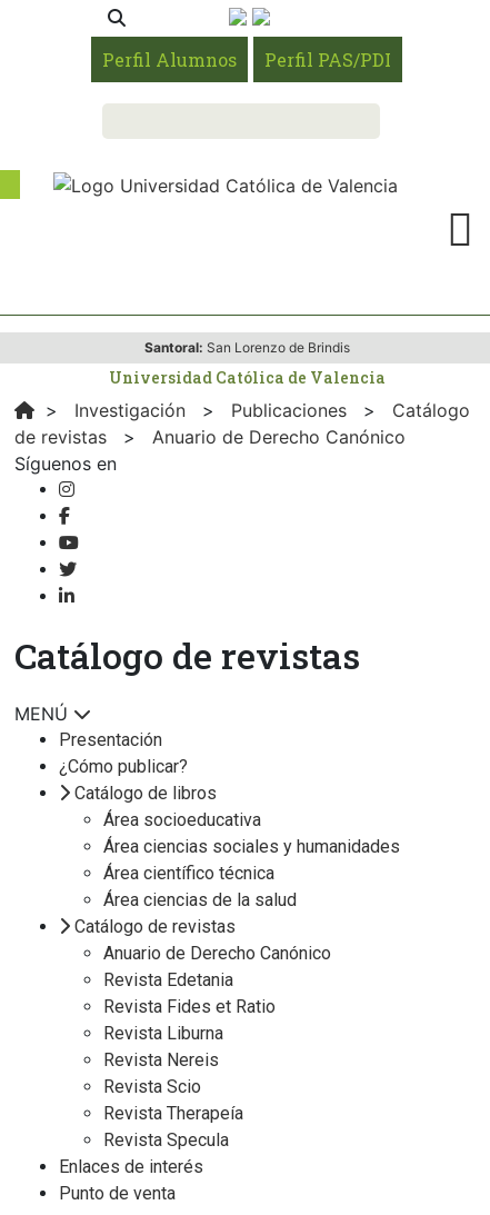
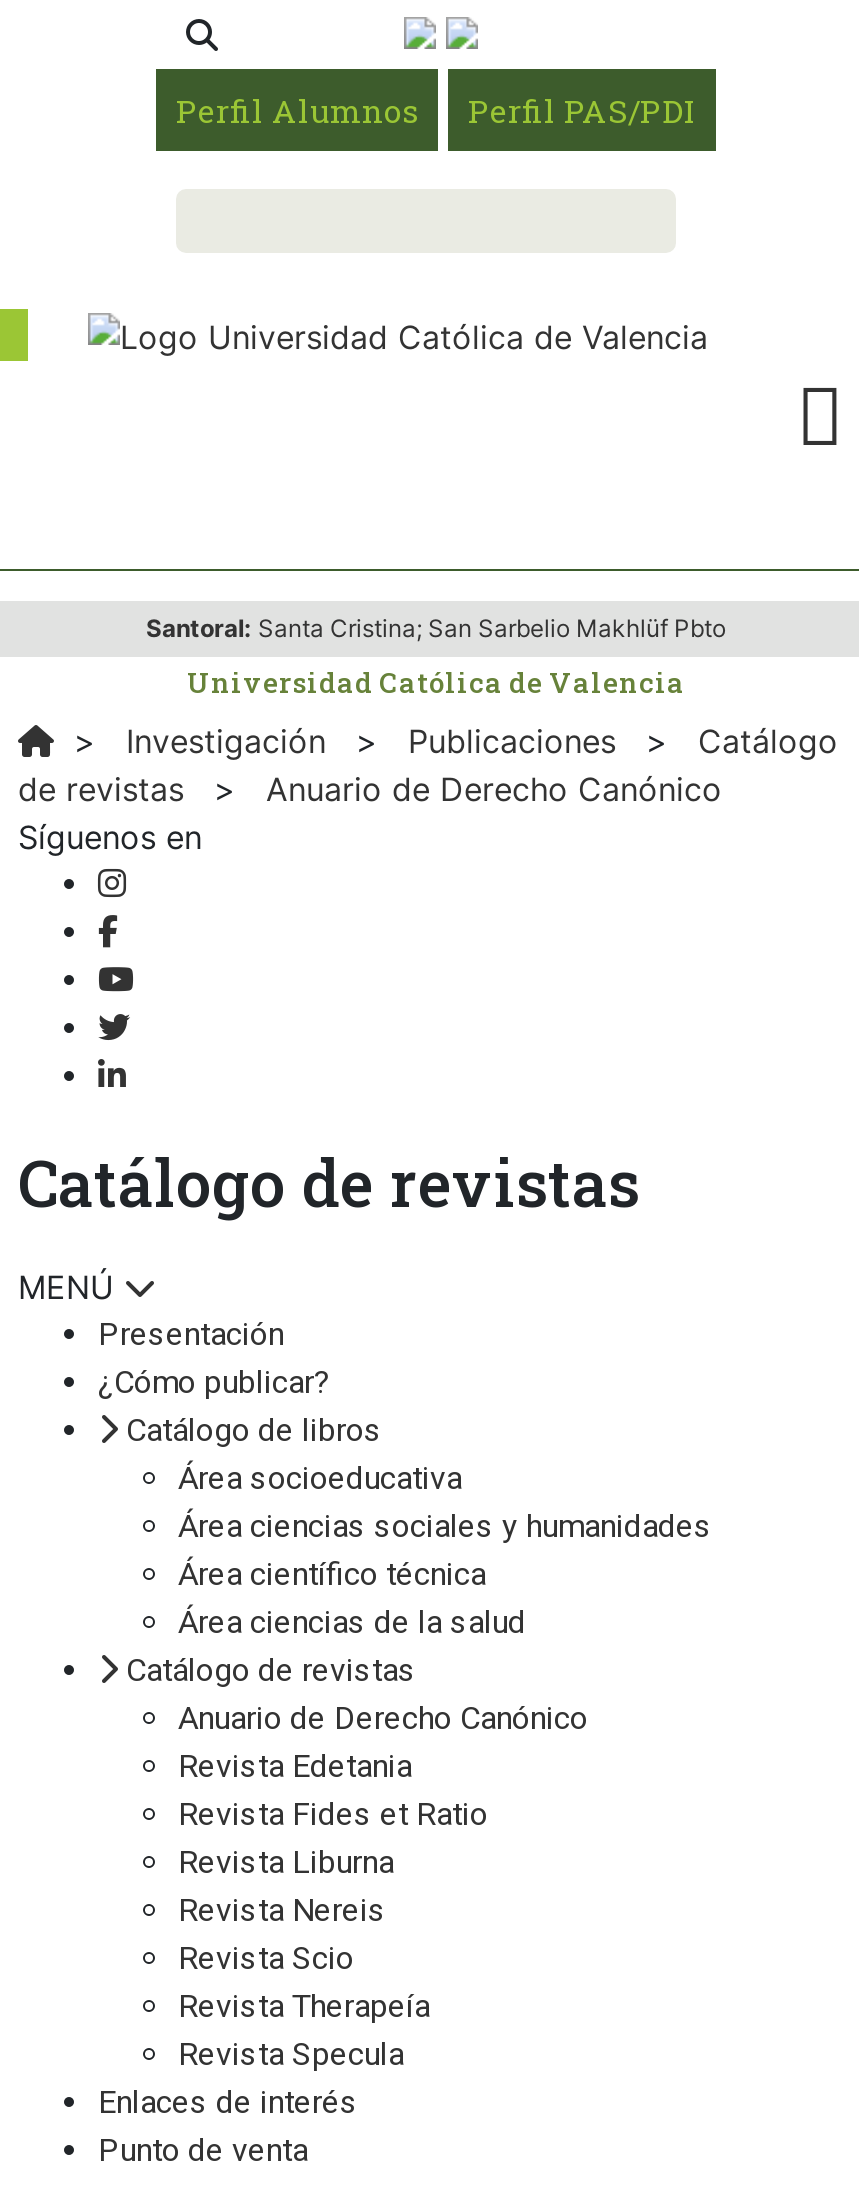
- Santoral: San Lorenzo de Brindis
+ Santoral: Santa Cristina; San Sarbelio Makhlüf Pbto
